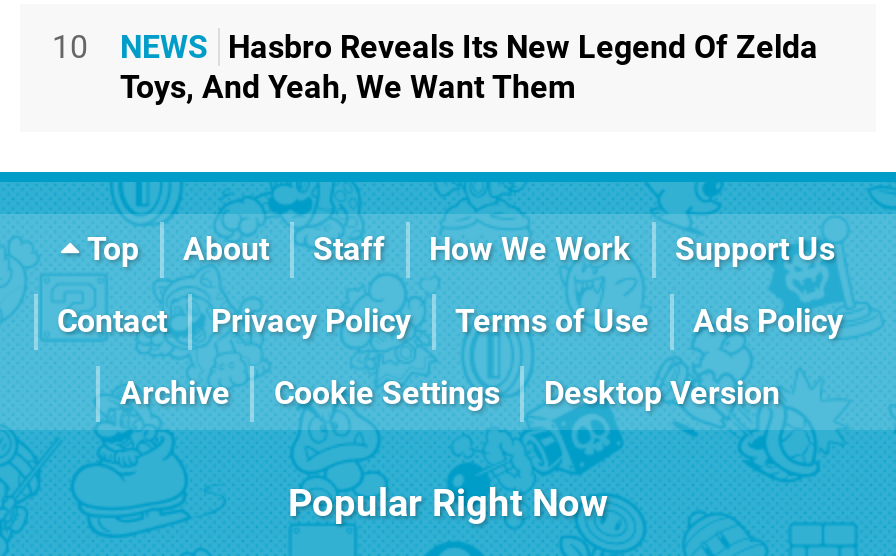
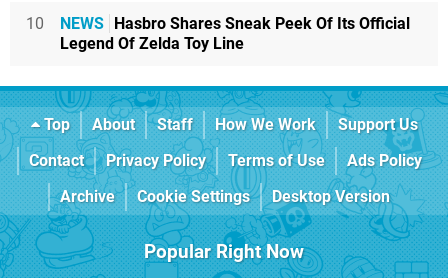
- NEWS Hasbro Reveals Its New Legend Of Zelda
- Toys, And Yeah, We Want Them
+ NEWS Hasbro Shares Sneak Peek Of Its Official
+ Legend Of Zelda Toy Line
